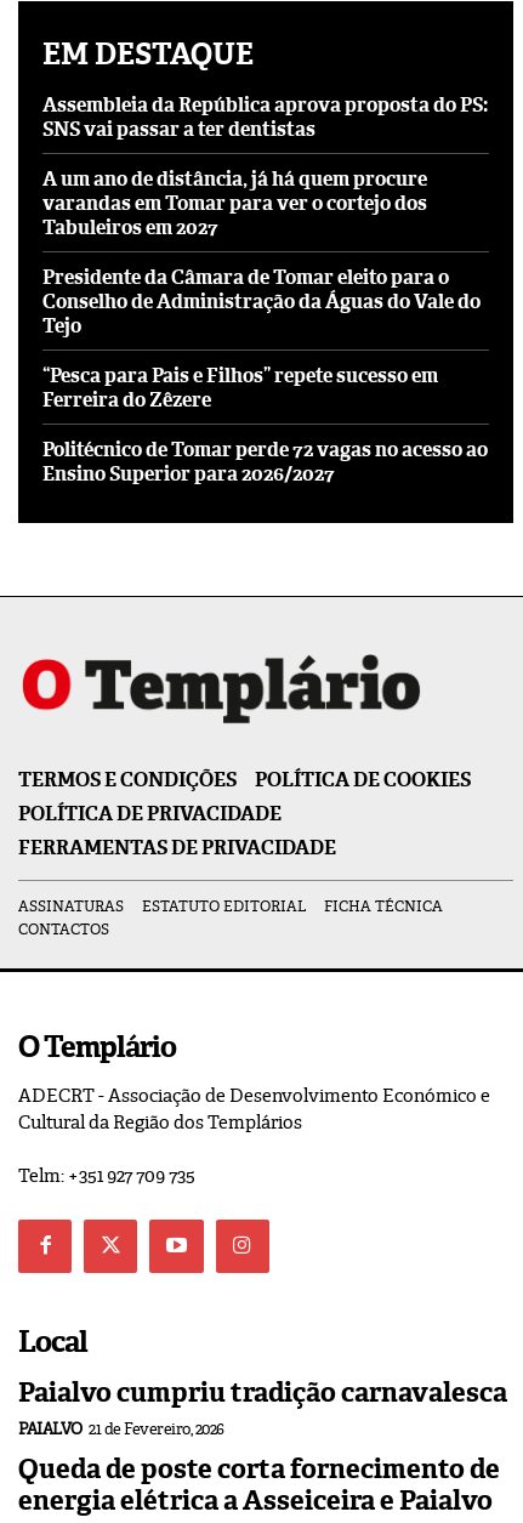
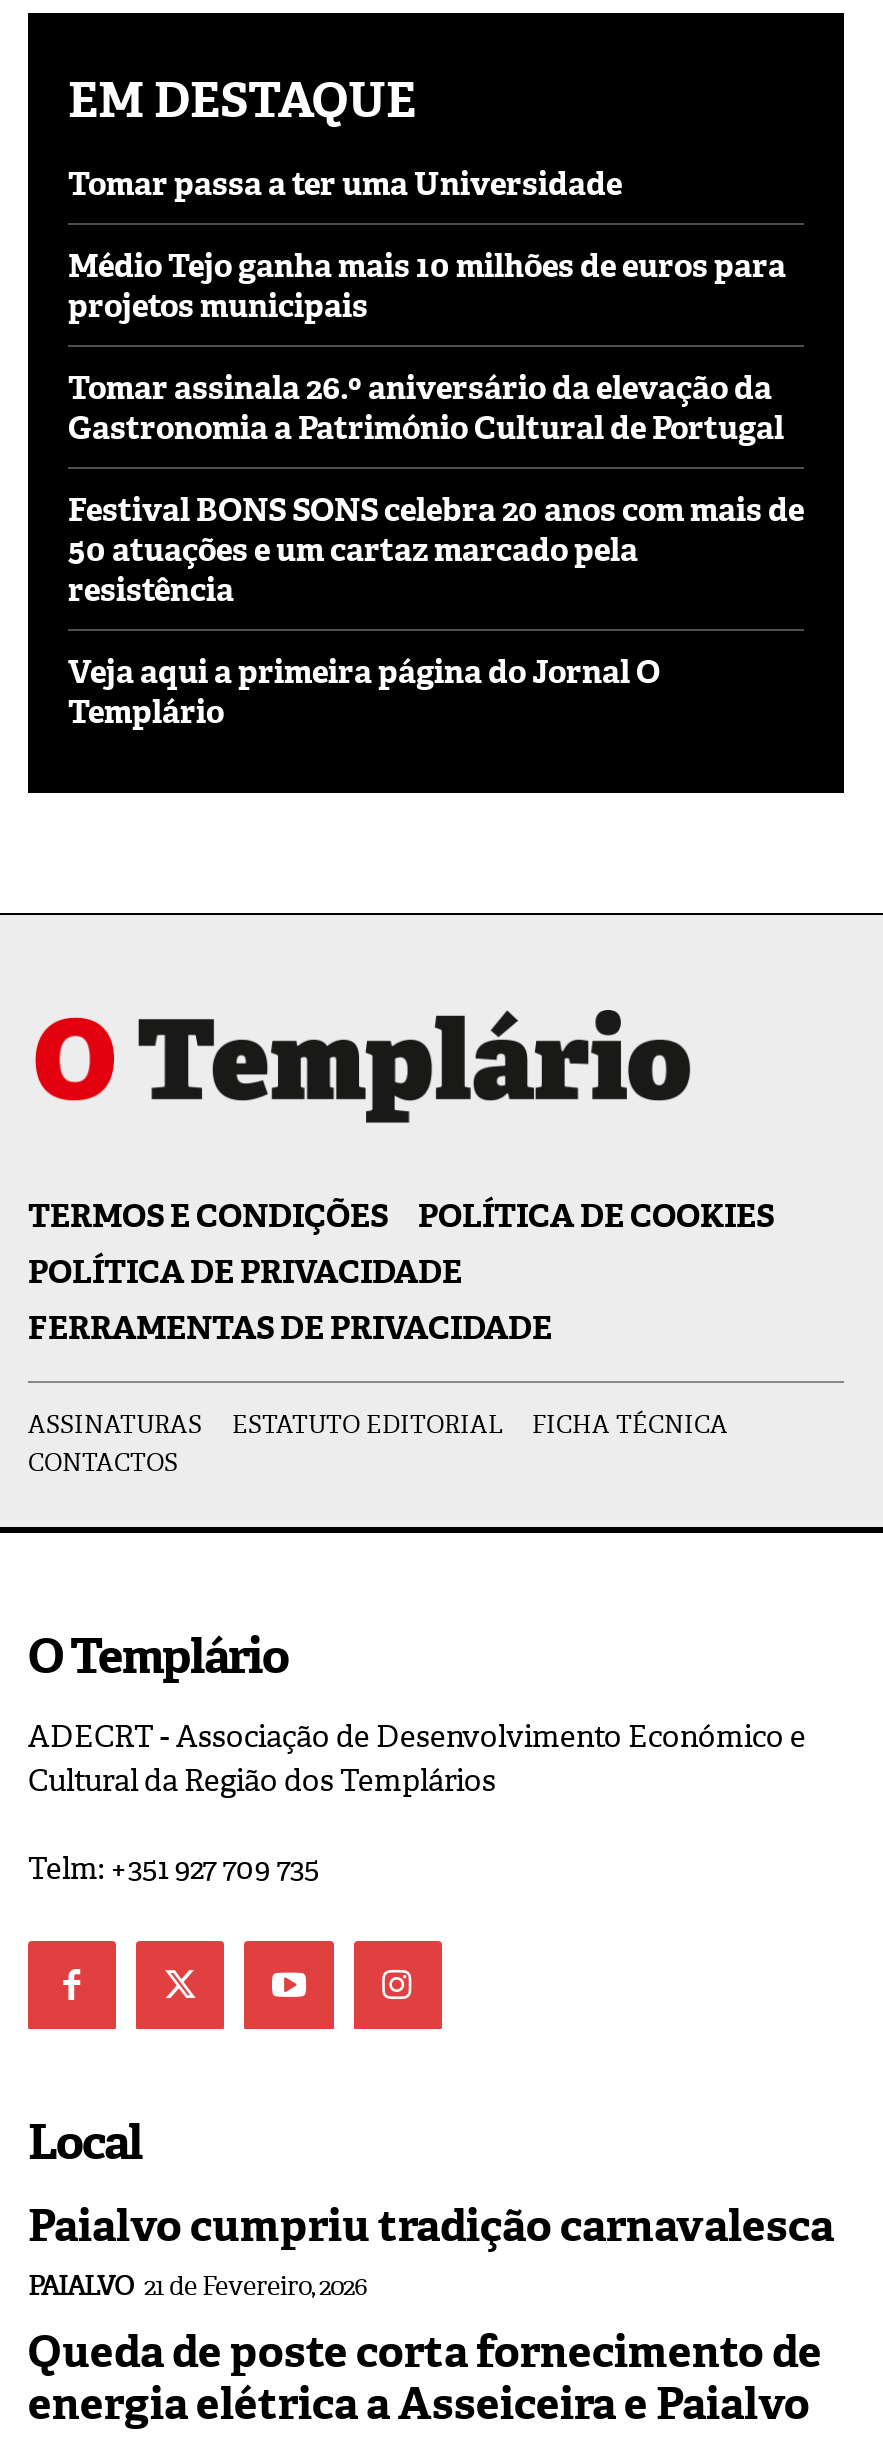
- Assembleia da República aprova proposta do PS:
- SNS vai passar a ter dentistas
+ Tomar passa a ter uma Universidade

- A um ano de distância, já há quem procure
- varandas em Tomar para ver o cortejo dos
- Tabuleiros em 2027
+ Médio Tejo ganha mais 10 milhões de euros para
+ projetos municipais

- Presidente da Câmara de Tomar eleito para o
- Conselho de Administração da Águas do Vale do
- Tejo
+ Tomar assinala 26.º aniversário da elevação da
+ Gastronomia a Património Cultural de Portugal

- “Pesca para Pais e Filhos” repete sucesso em
- Ferreira do Zêzere
+ Festival BONS SONS celebra 20 anos com mais de
+ 50 atuações e um cartaz marcado pela
+ resistência

- Politécnico de Tomar perde 72 vagas no acesso ao
- Ensino Superior para 2026/2027
+ Veja aqui a primeira página do Jornal O
+ Templário
